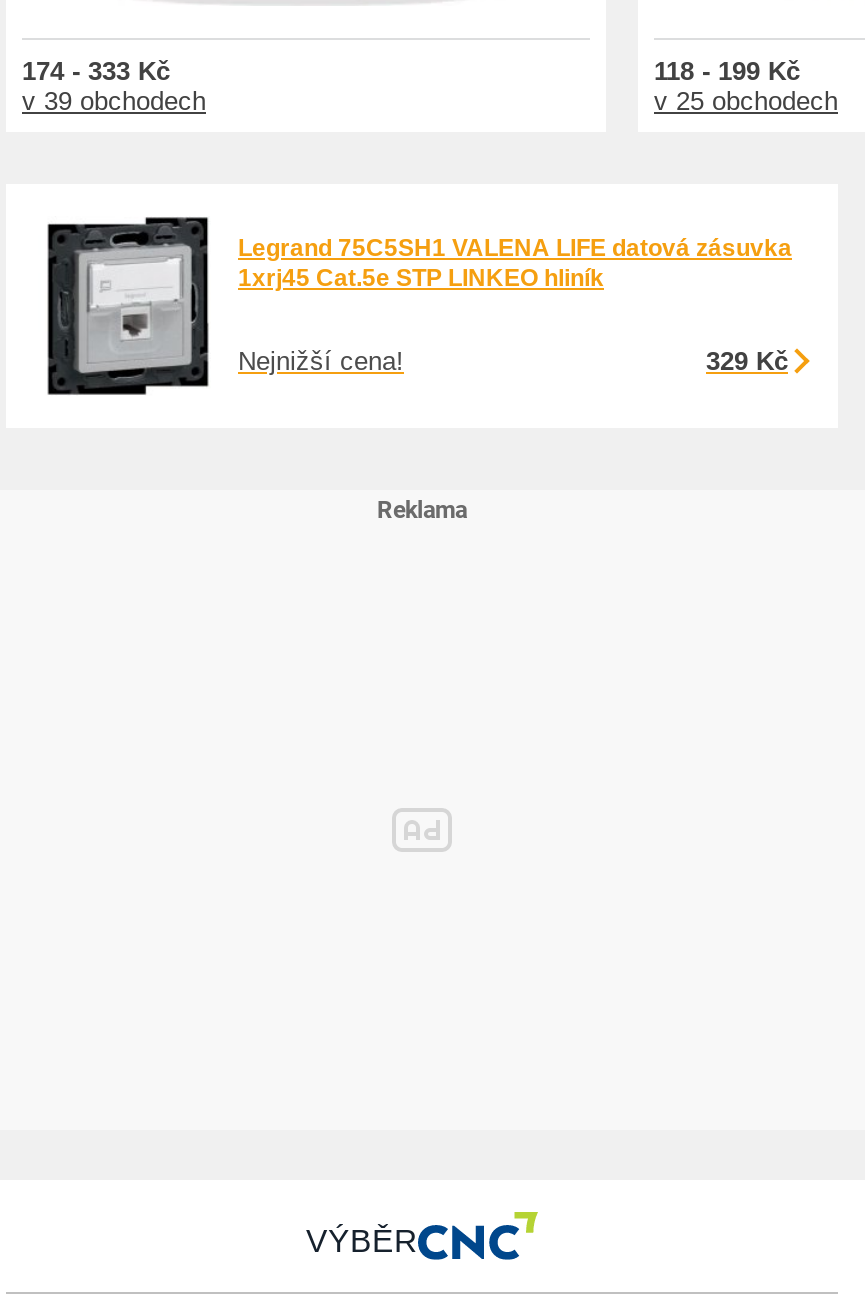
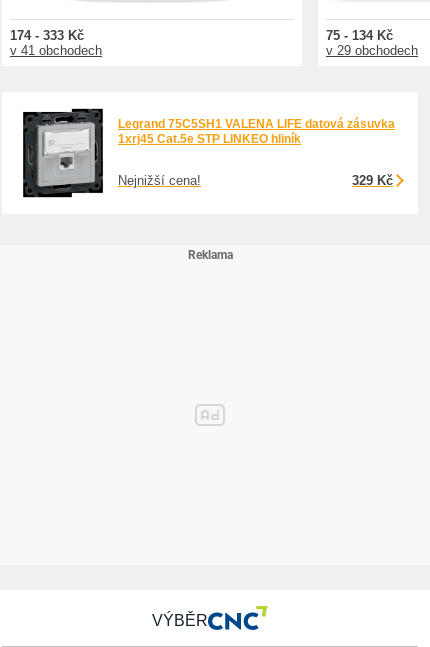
- 118 - 199 Kč
+ 75 - 134 Kč

- v 39 obchodech
+ v 41 obchodech

- v 25 obchodech
+ v 29 obchodech
